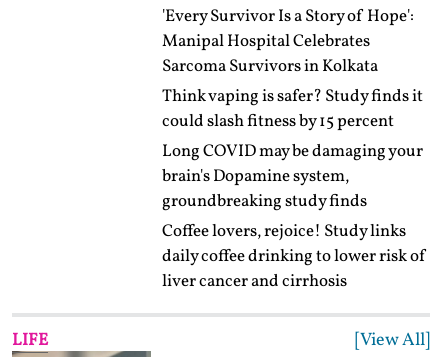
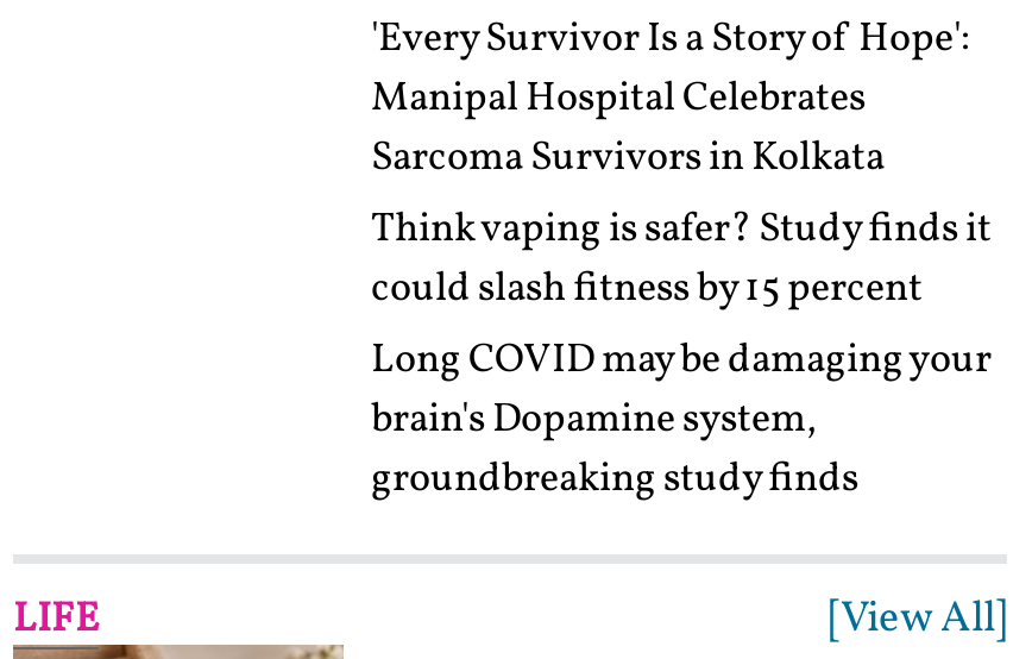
- Coffee lovers, rejoice! Study links
- daily coffee drinking to lower risk of
- liver cancer and cirrhosis
